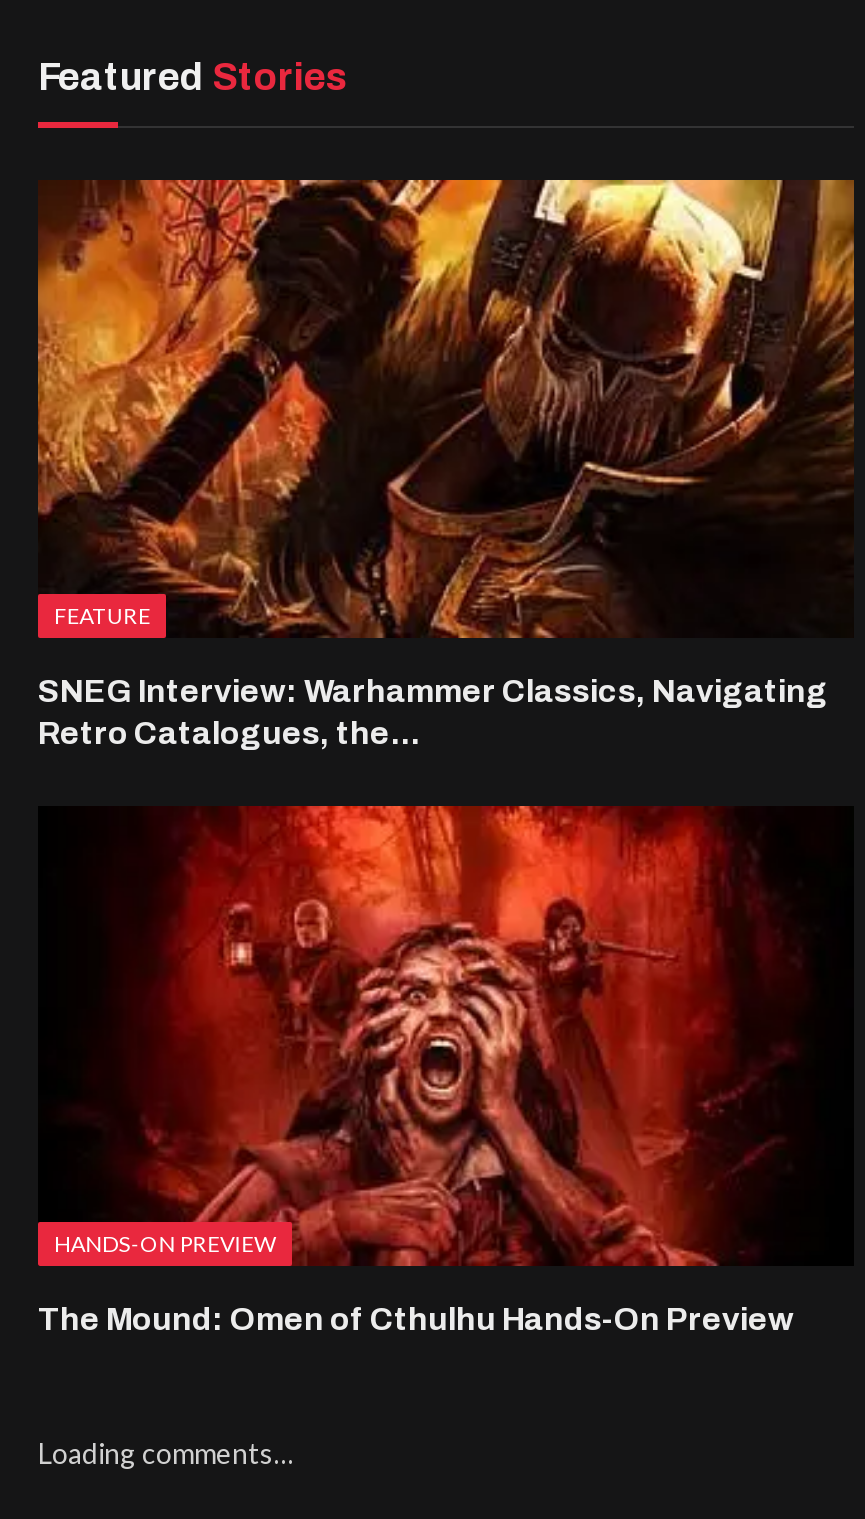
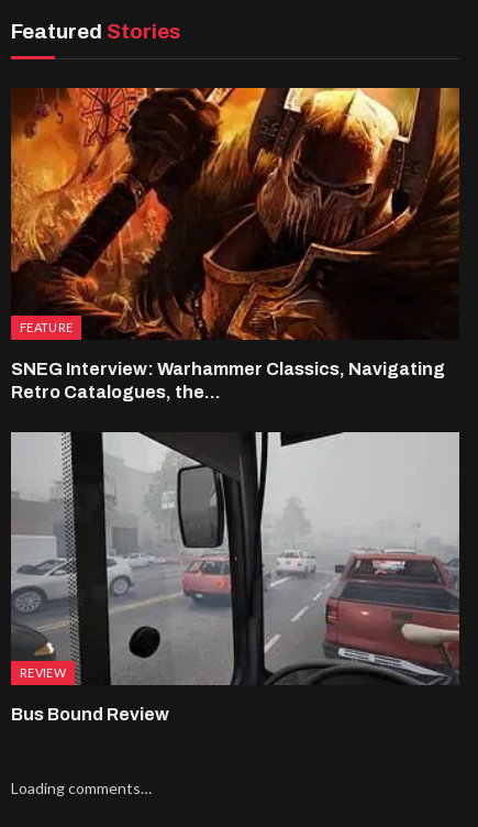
- [image]
- HANDS-ON PREVIEW
+ [image]
+ REVIEW

- The Mound: Omen of Cthulhu Hands-On Preview
+ Bus Bound Review
